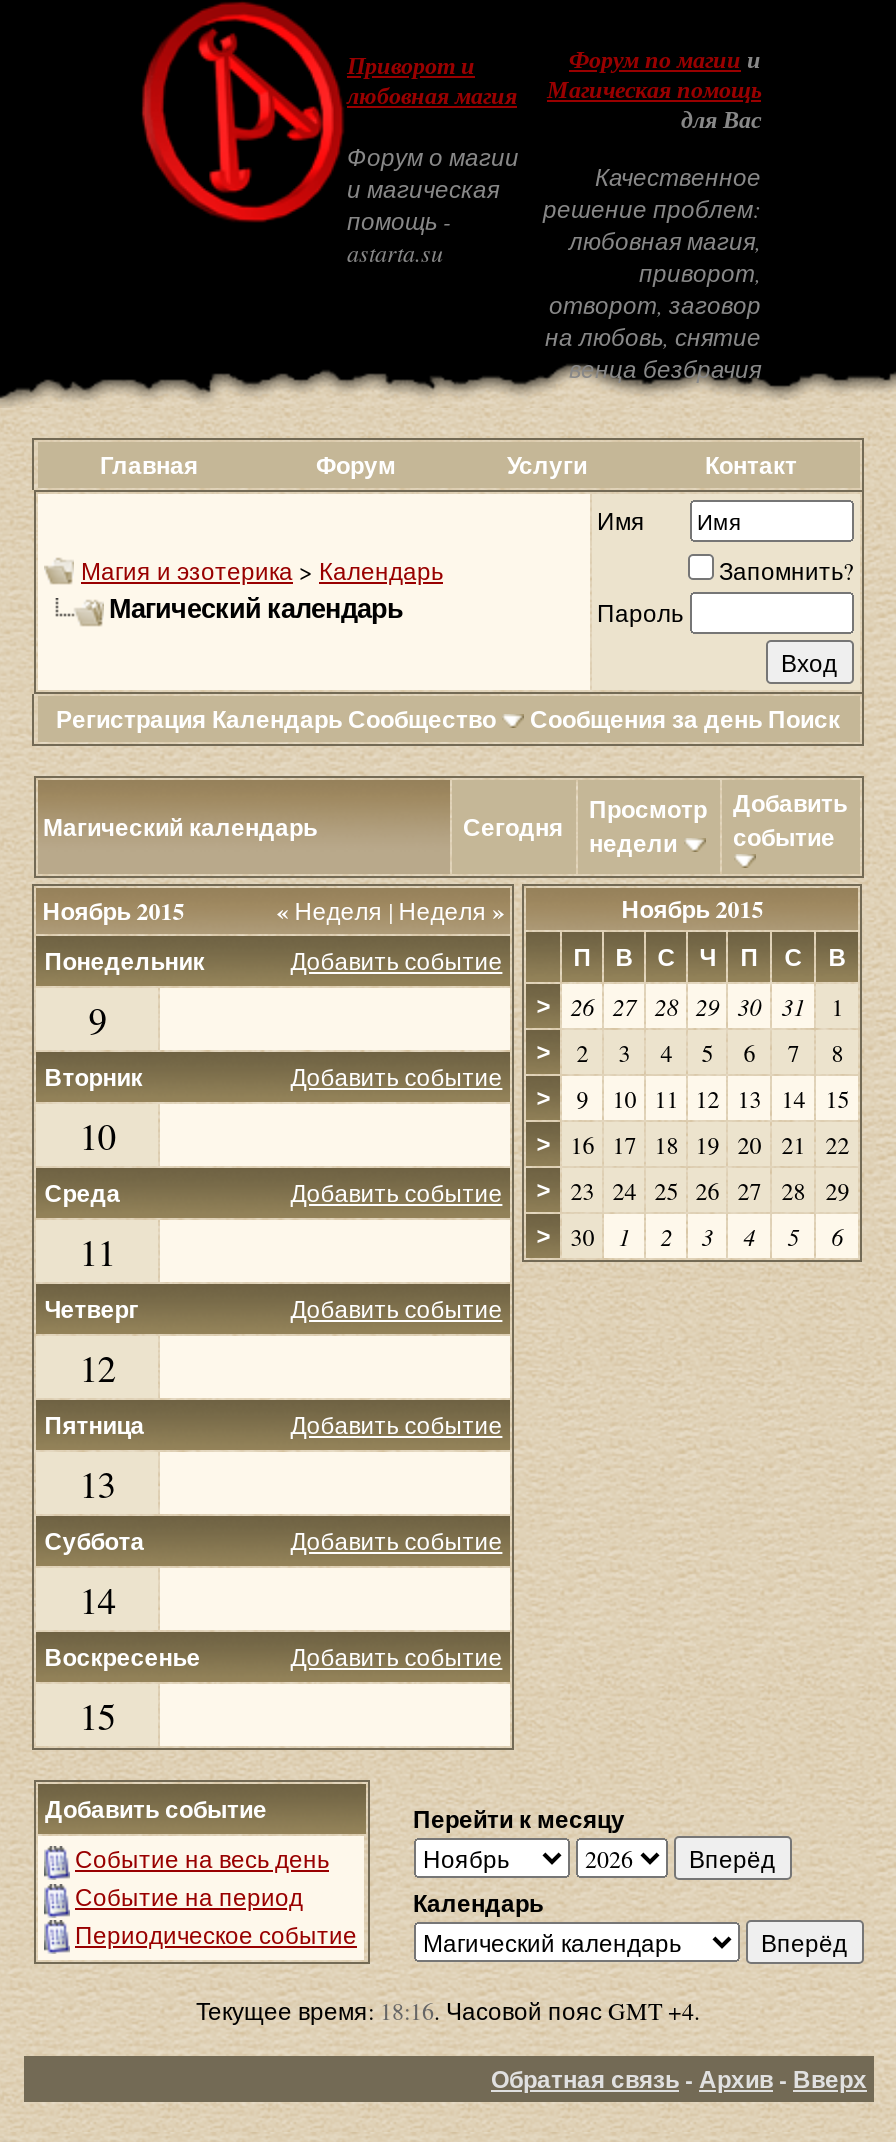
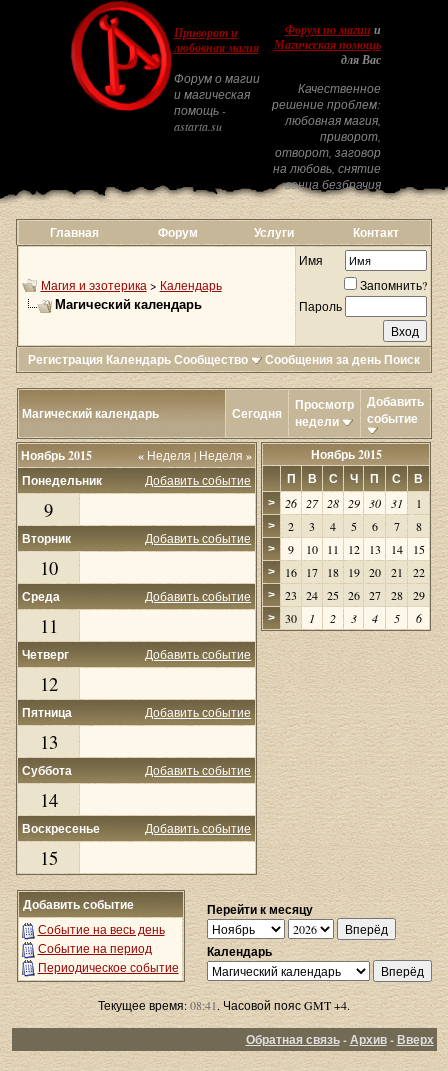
- Текущее время: 18:16. Часовой пояс GMT +4.
+ Текущее время: 08:41. Часовой пояс GMT +4.
